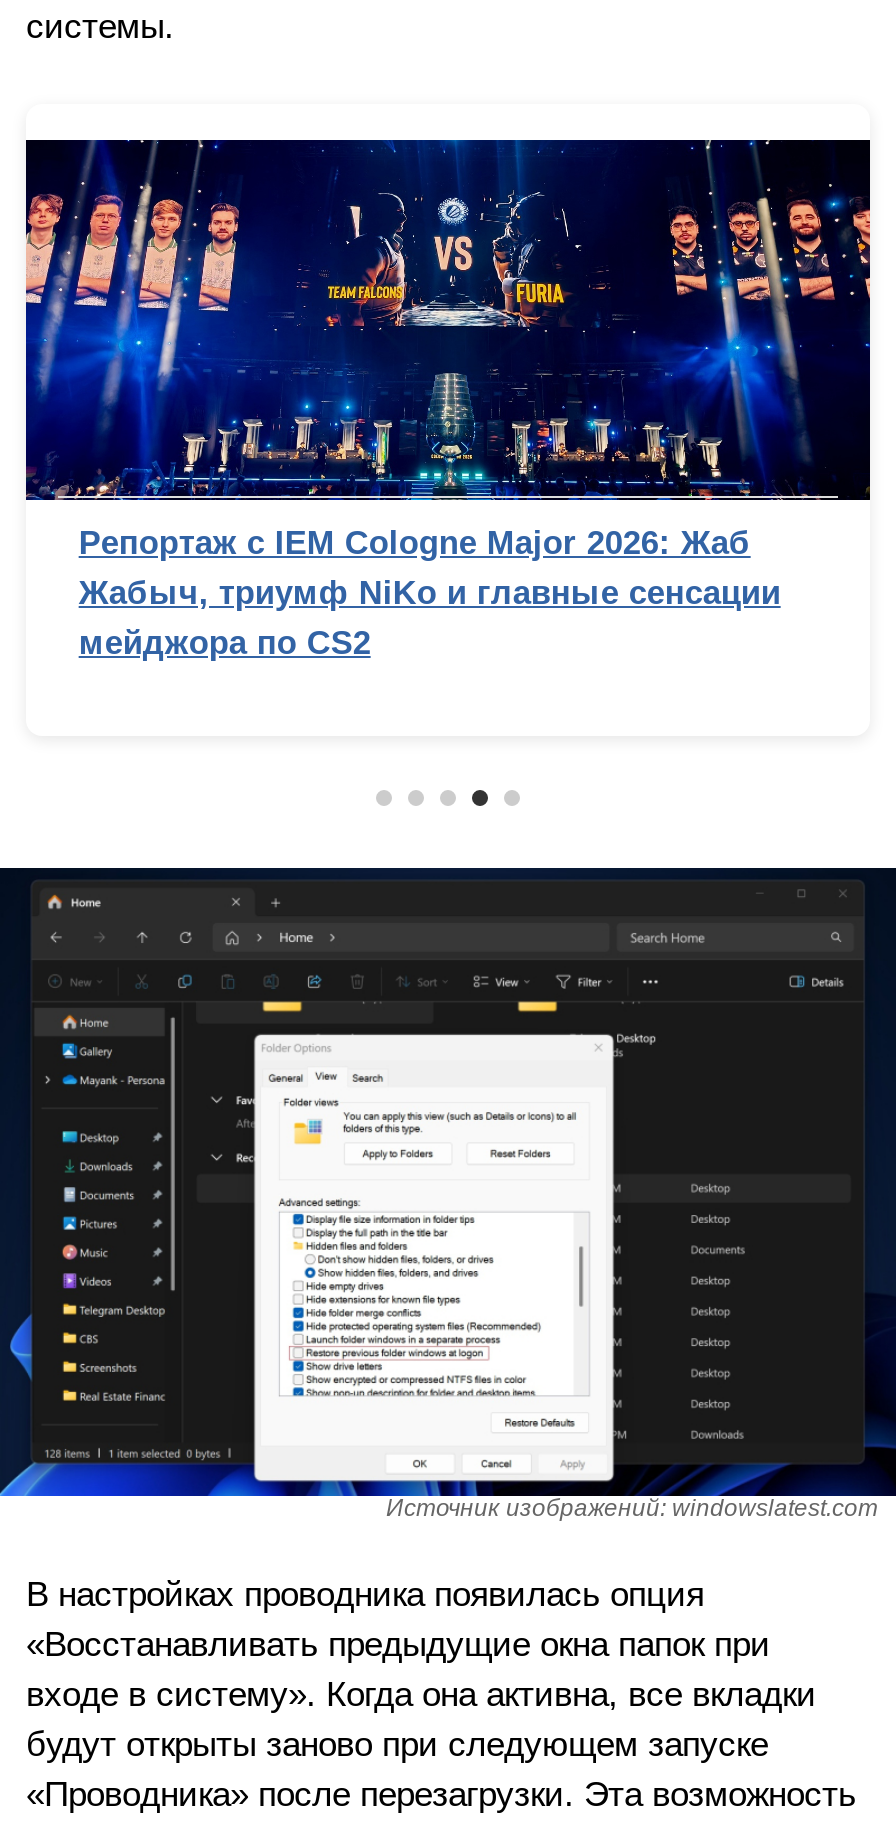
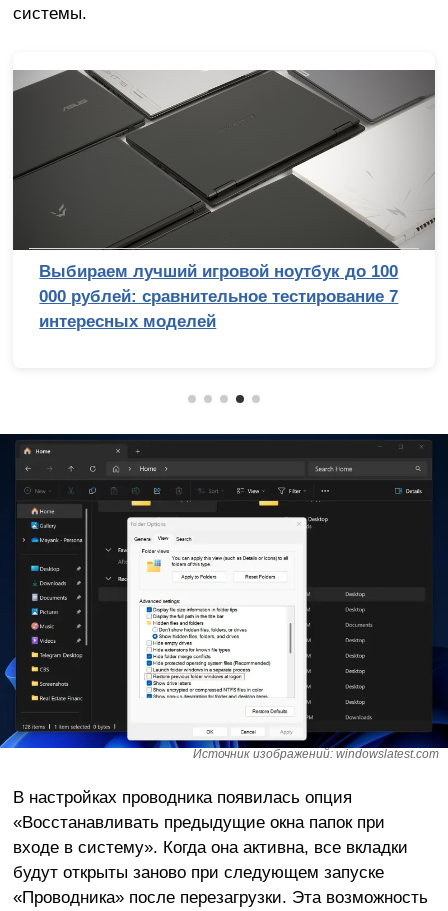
- [image]
- Репортаж с IEM Cologne Major 2026: Жаб
- Жабыч, триумф NiKo и главные сенсации
- мейджора по CS2
+ [image]
+ Выбираем лучший игровой ноутбук до 100
+ 000 рублей: сравнительное тестирование 7
+ интересных моделей
